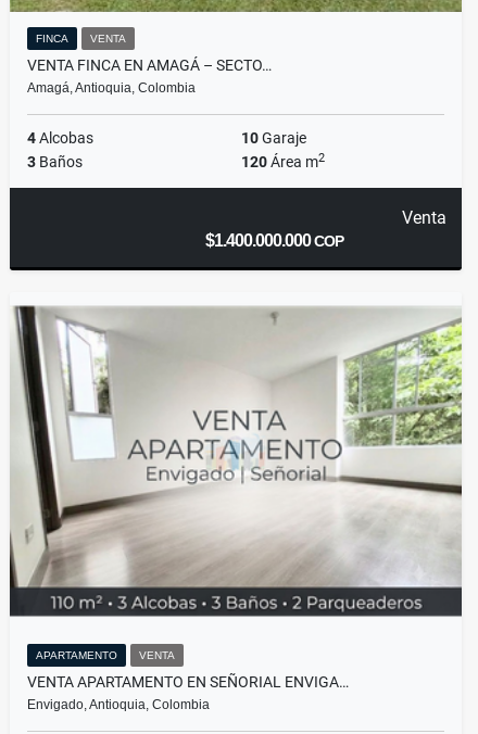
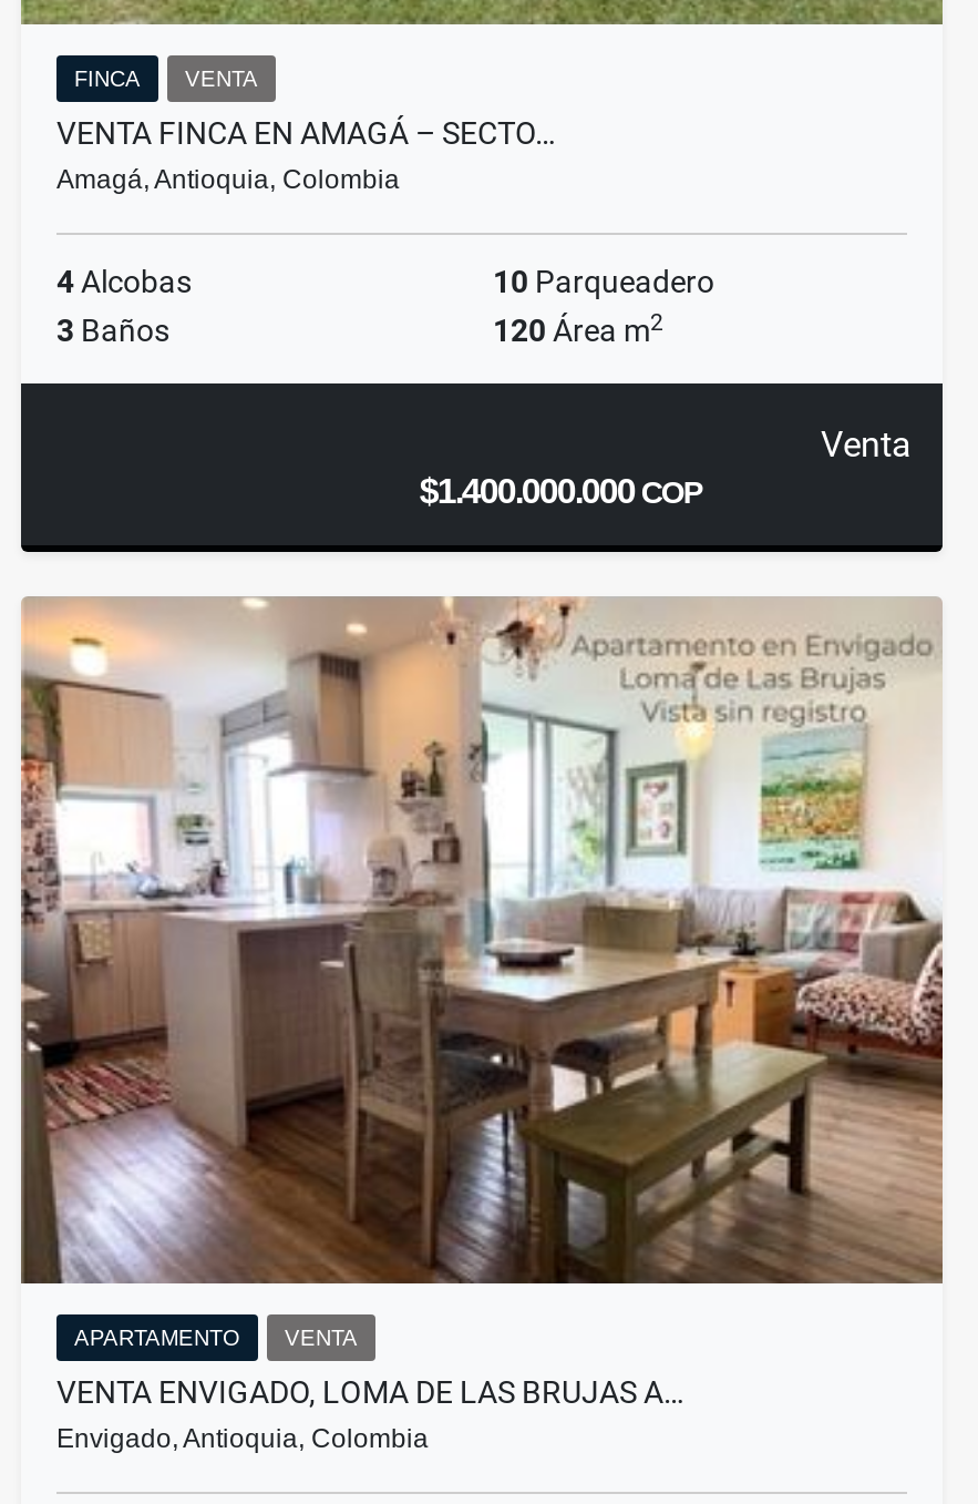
- 10 Garaje
+ 10 Parqueadero

- [image]
+ [image]

- VENTA APARTAMENTO EN SEÑORIAL ENVIGA…
+ VENTA ENVIGADO, LOMA DE LAS BRUJAS A…
